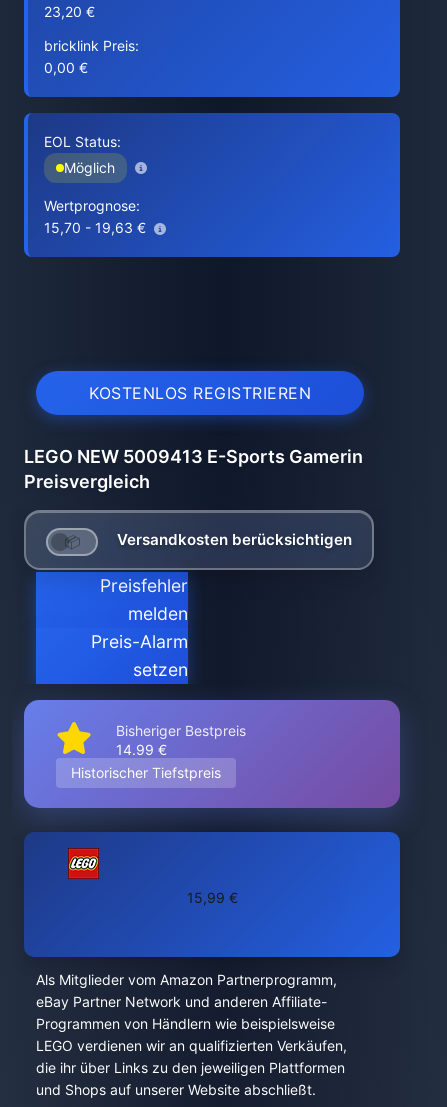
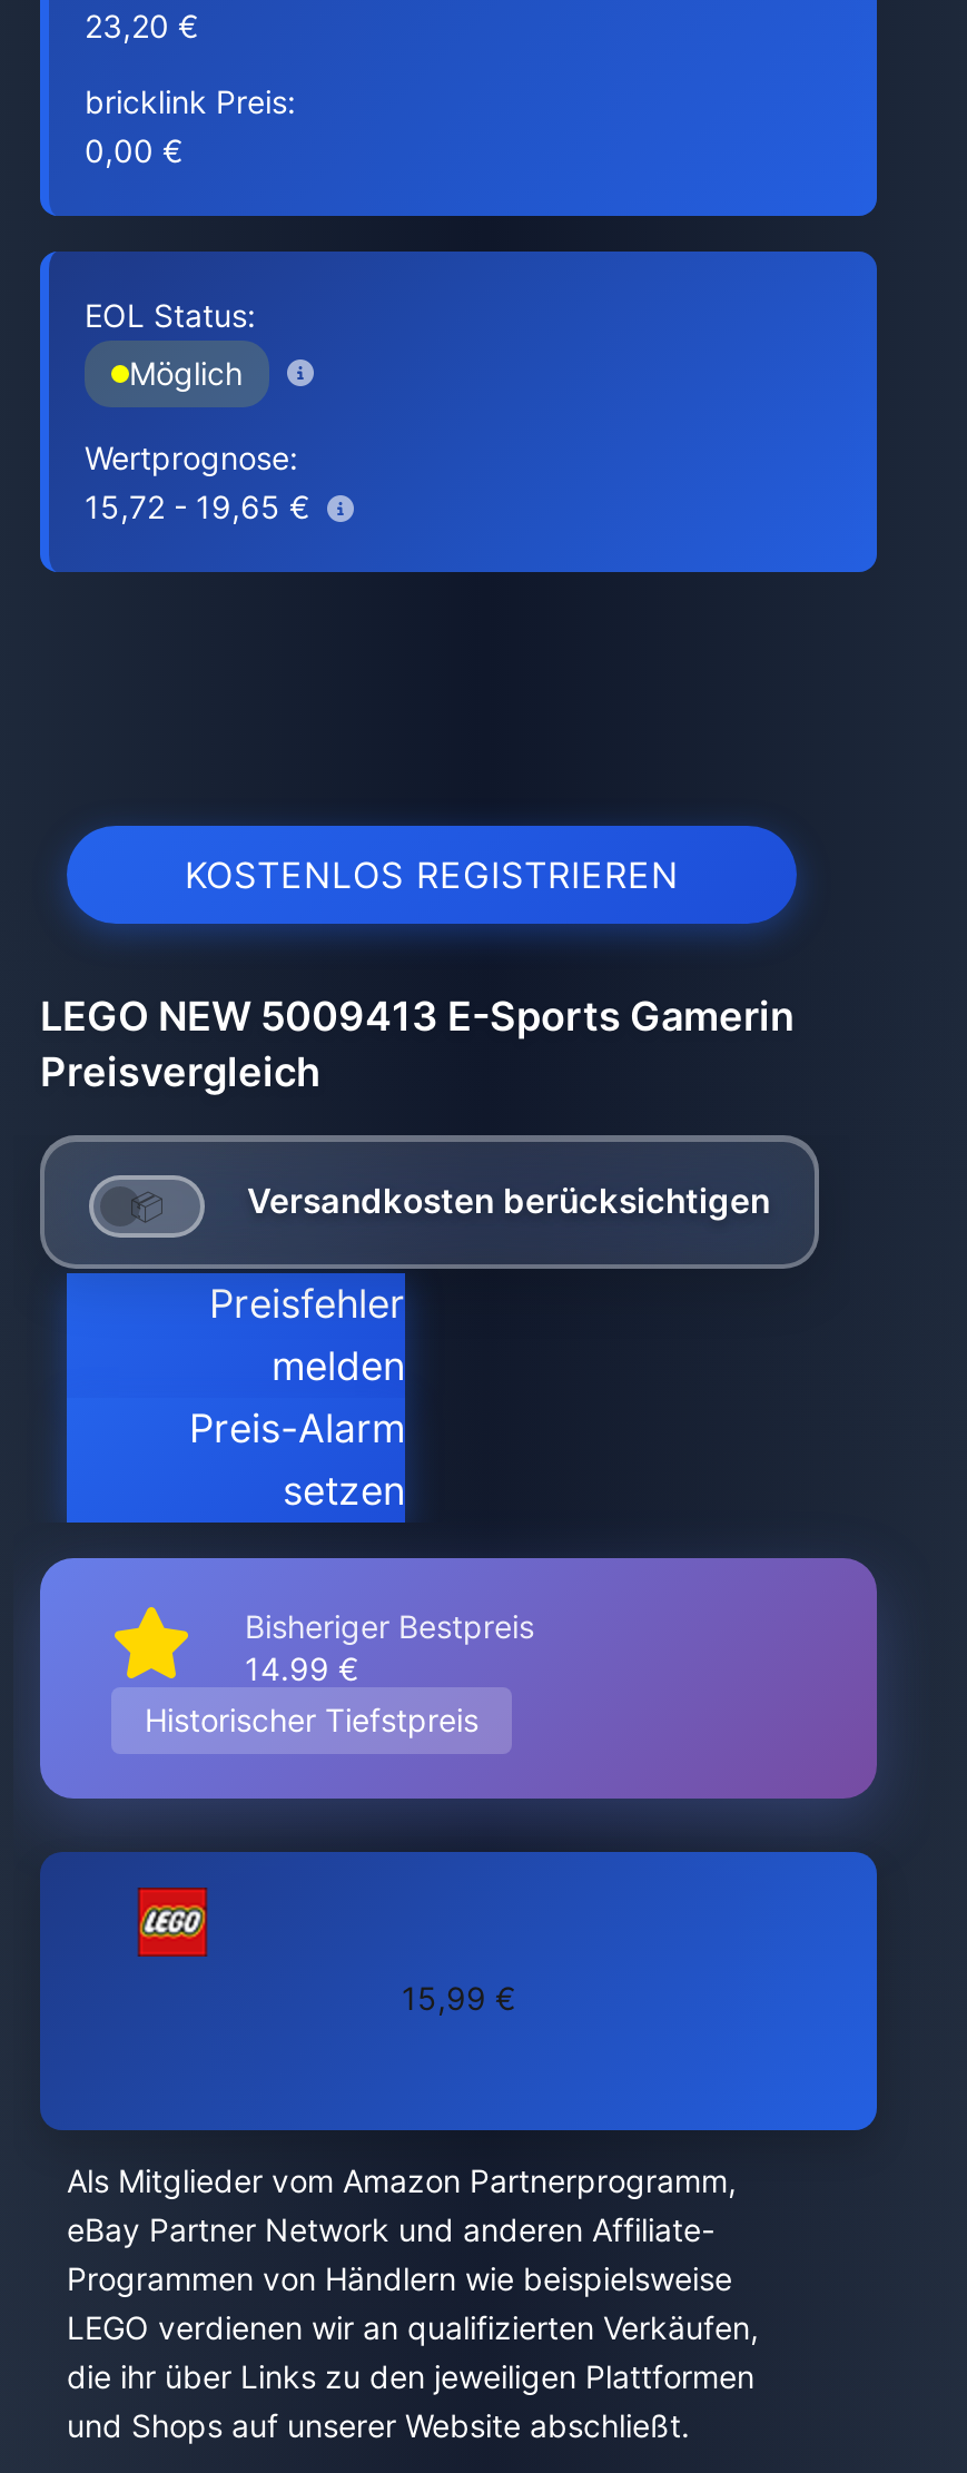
- 15,70 - 19,63 €
+ 15,72 - 19,65 €
